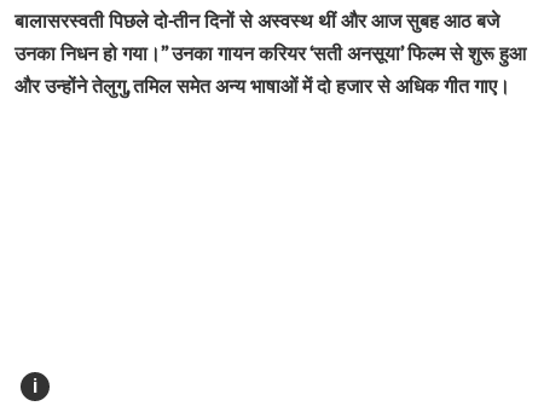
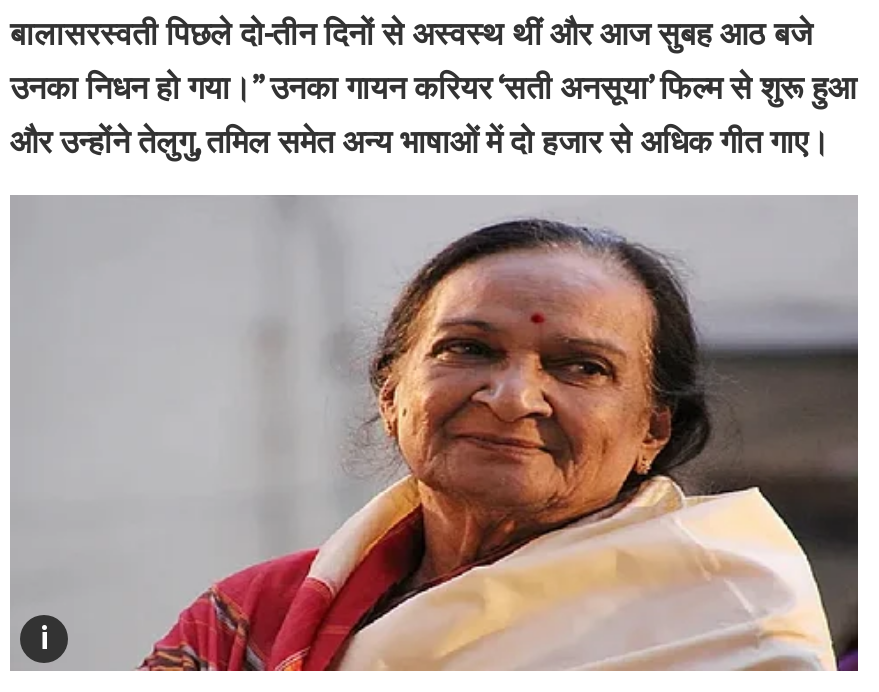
+ [image]
